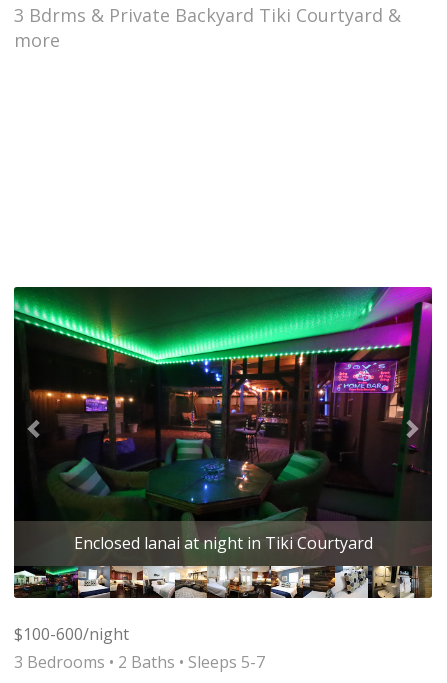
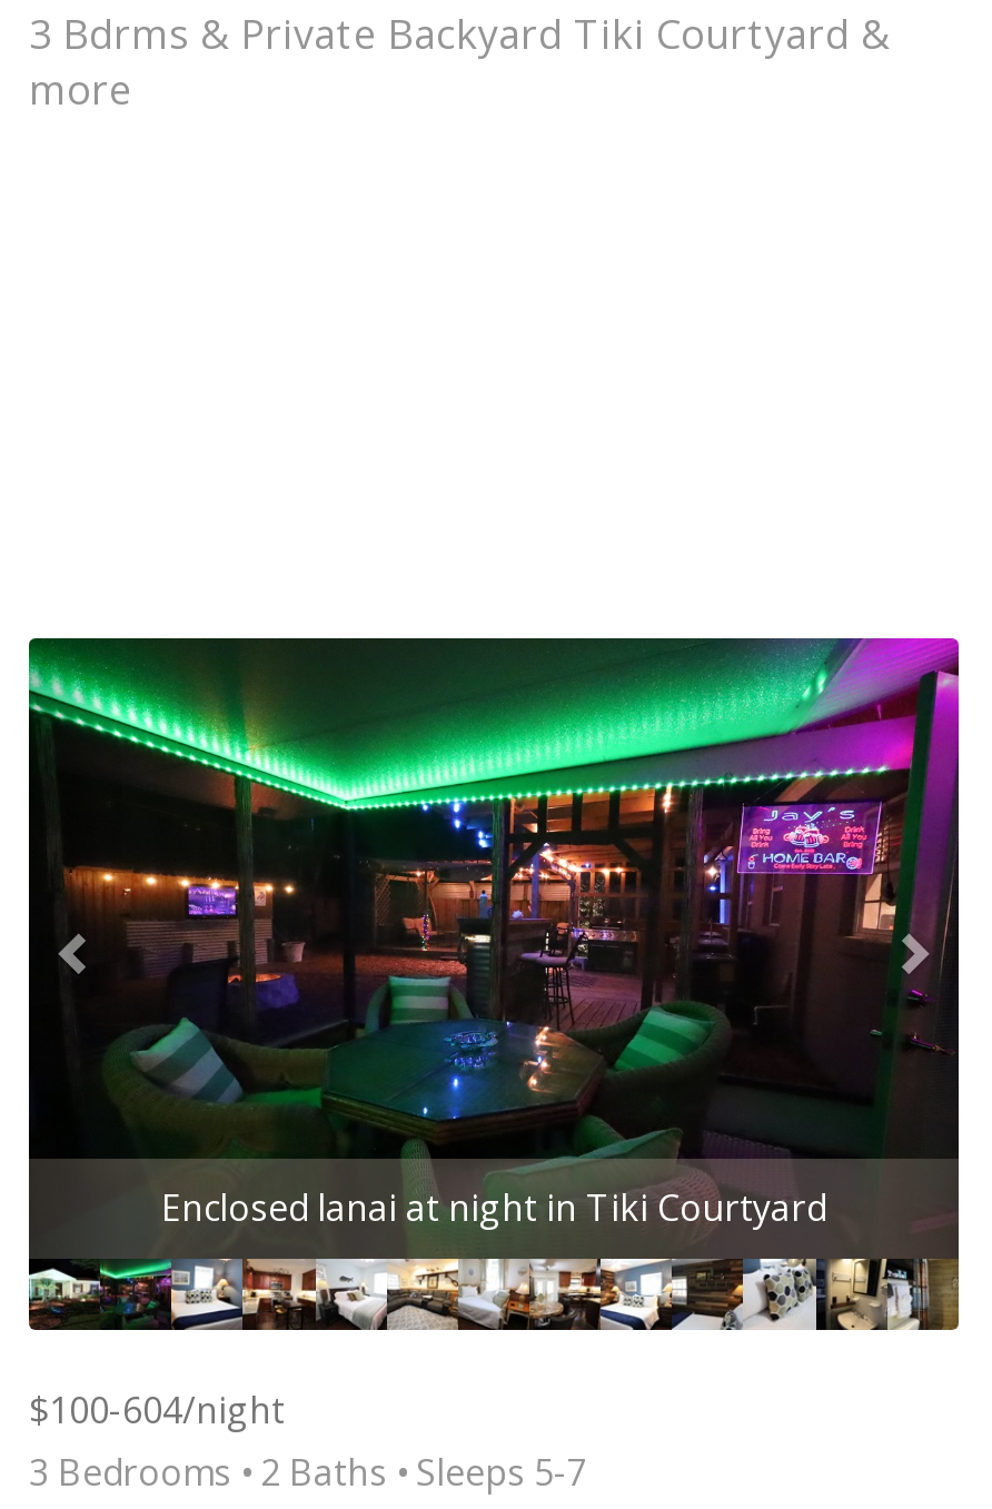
- $100-600/night
+ $100-604/night
